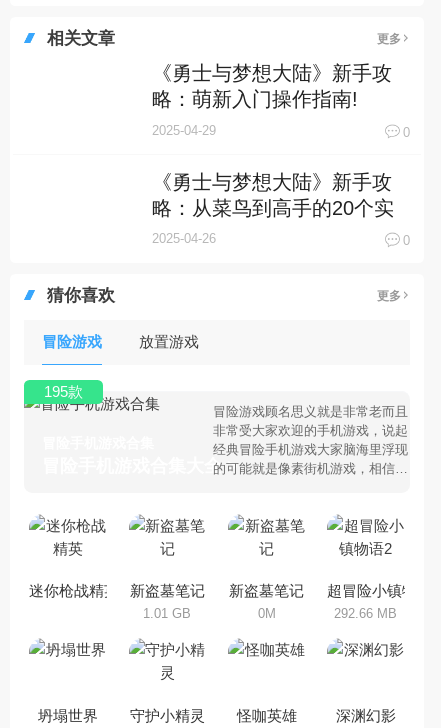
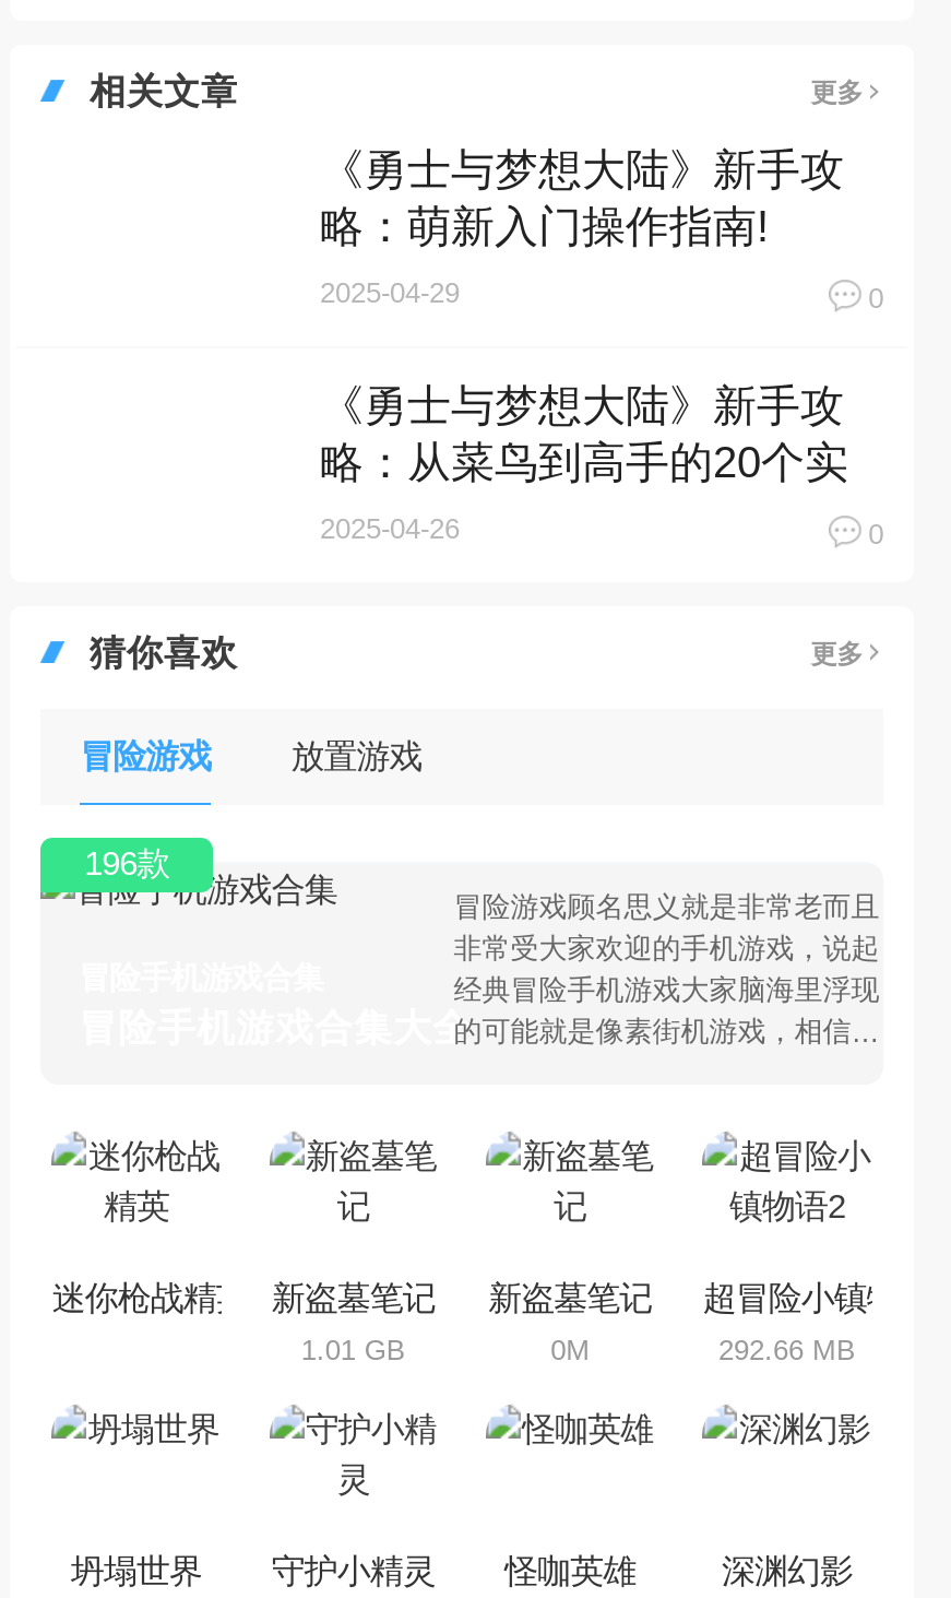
- 195款
+ 196款
